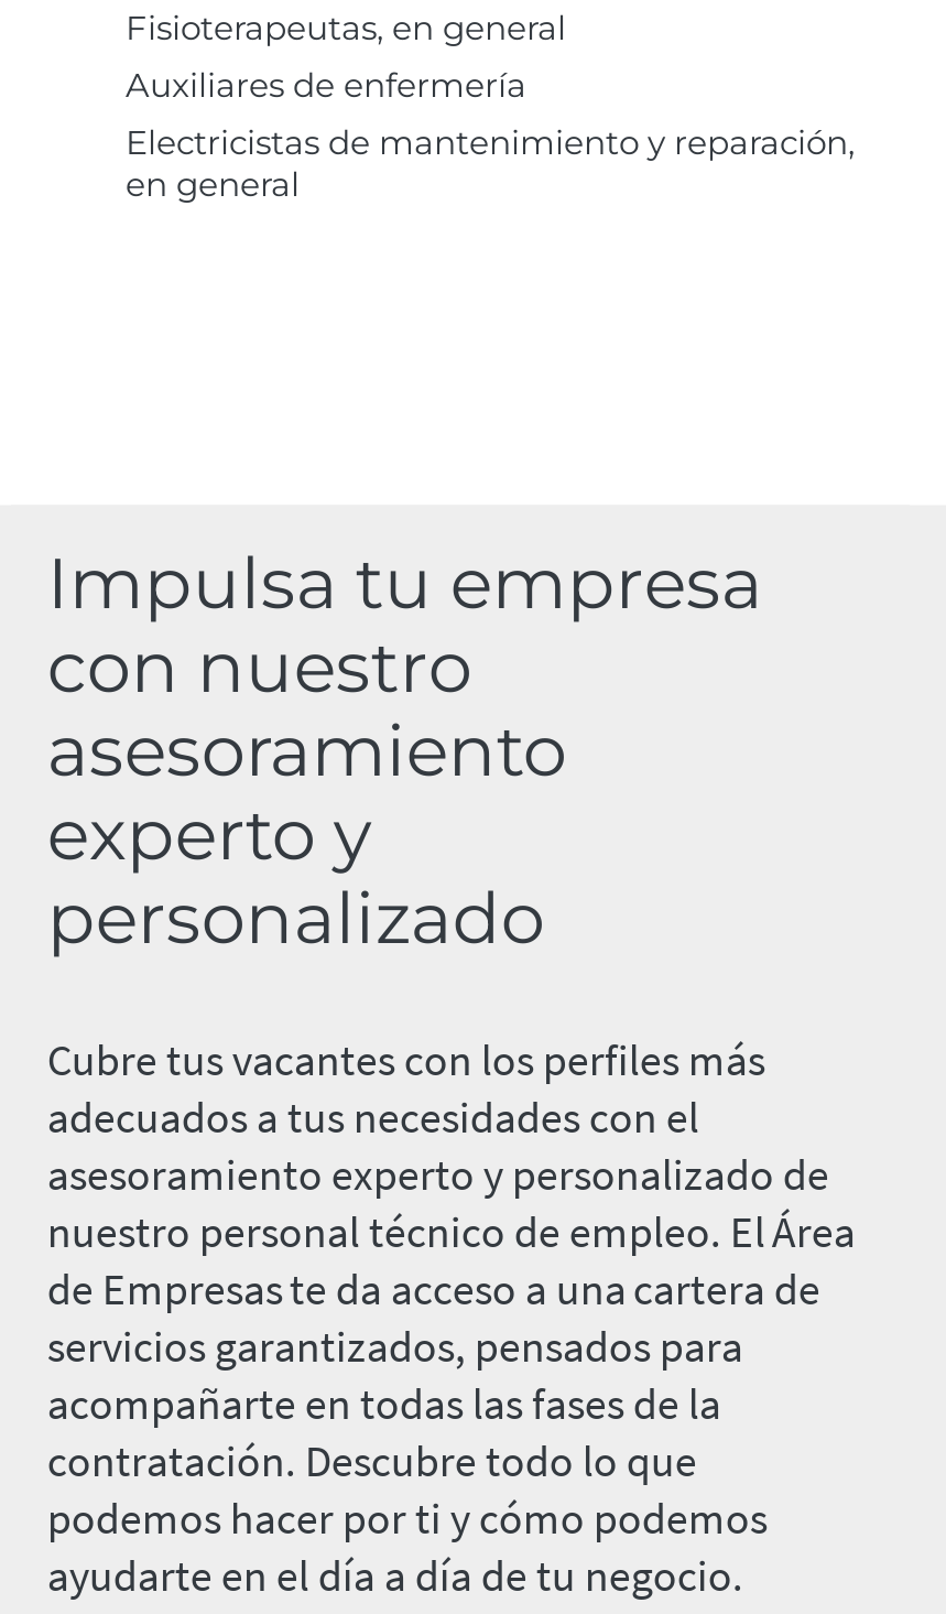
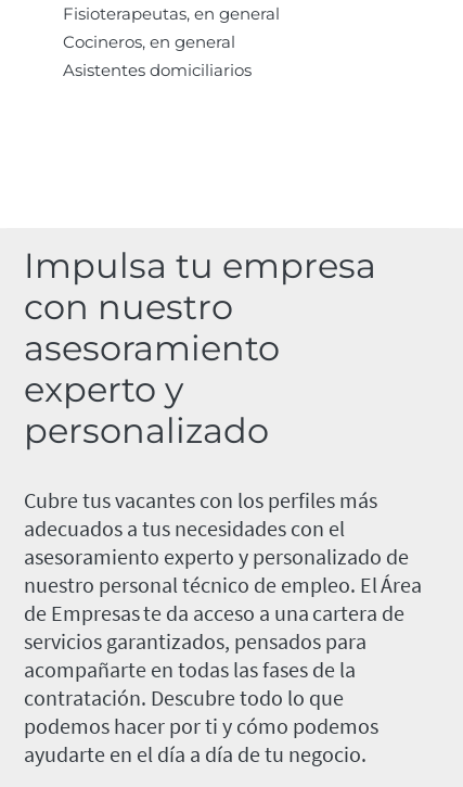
- Auxiliares de enfermería
- Electricistas de mantenimiento y reparación,
- en general
+ Cocineros, en general
+ Asistentes domiciliarios
